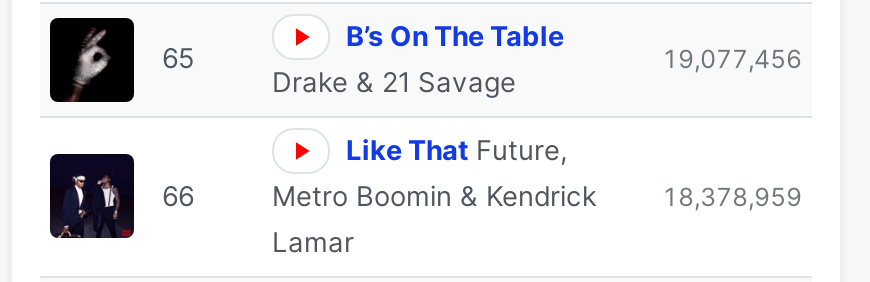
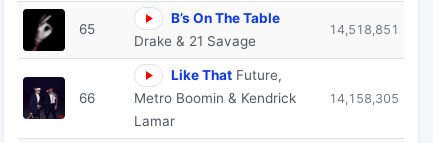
- 19,077,456
+ 14,518,851

- 18,378,959
+ 14,158,305
